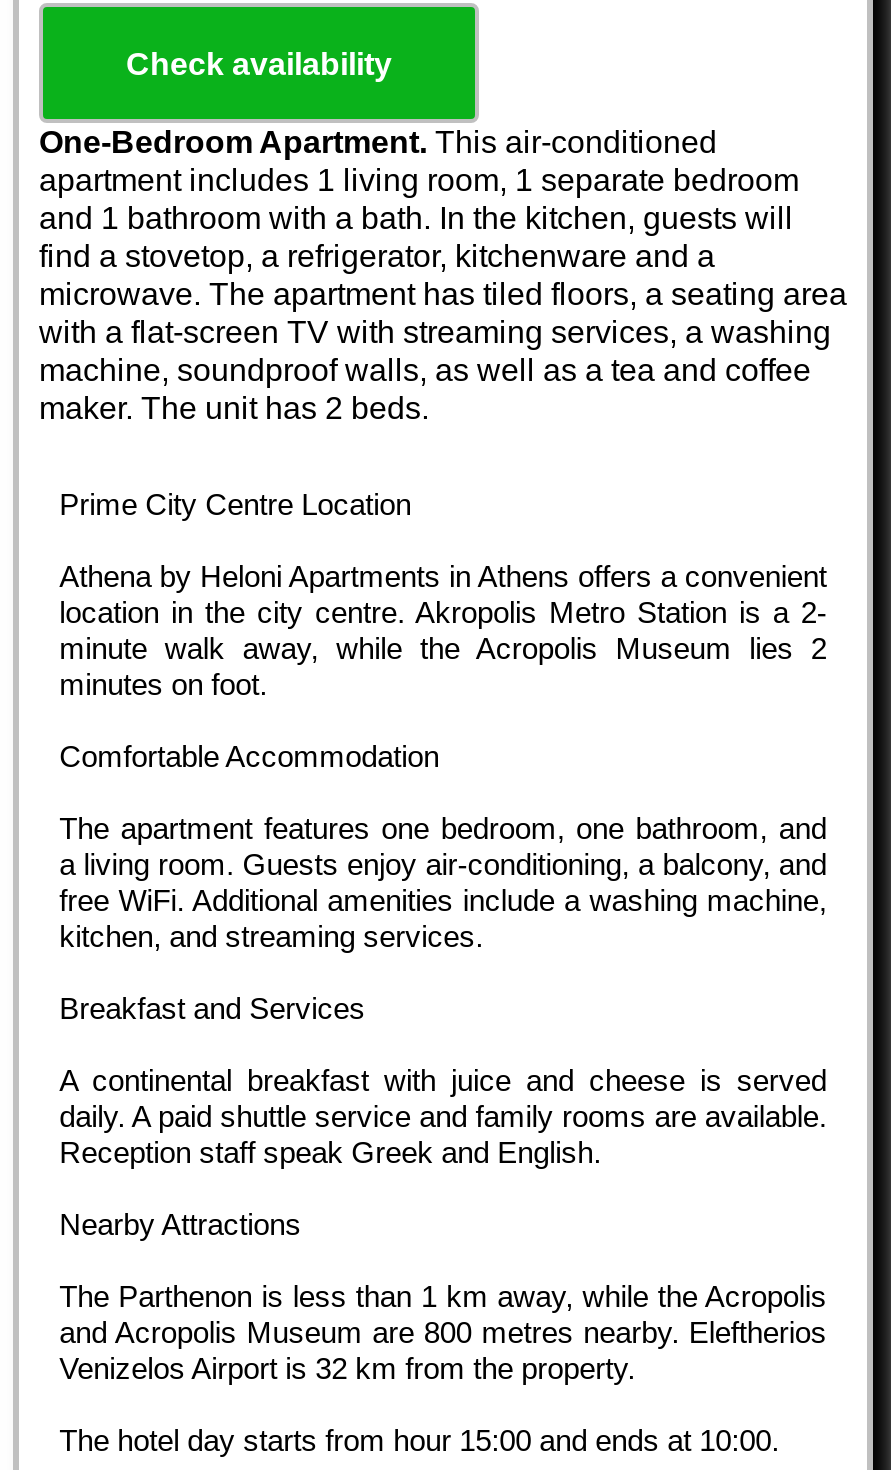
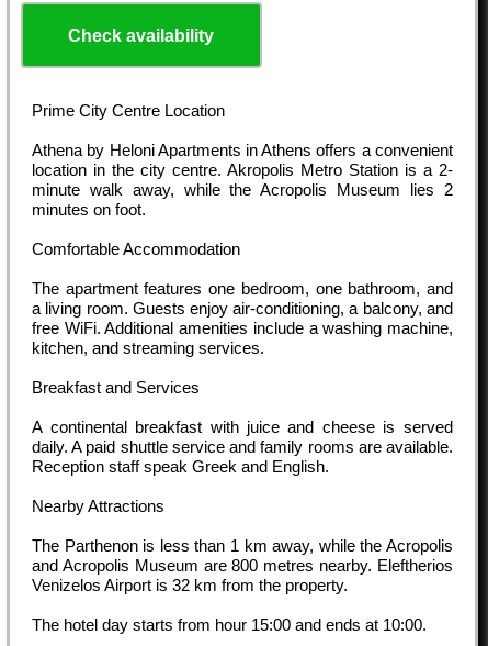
- One-Bedroom Apartment. This air-conditioned
- apartment includes 1 living room, 1 separate bedroom
- and 1 bathroom with a bath. In the kitchen, guests will
- find a stovetop, a refrigerator, kitchenware and a
- microwave. The apartment has tiled floors, a seating area
- with a flat-screen TV with streaming services, a washing
- machine, soundproof walls, as well as a tea and coffee
- maker. The unit has 2 beds.
